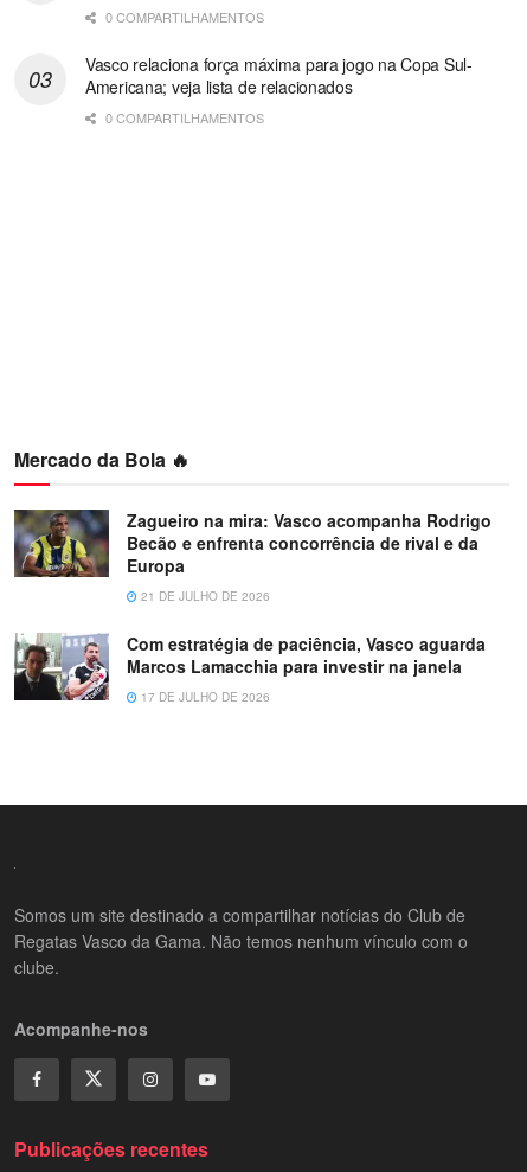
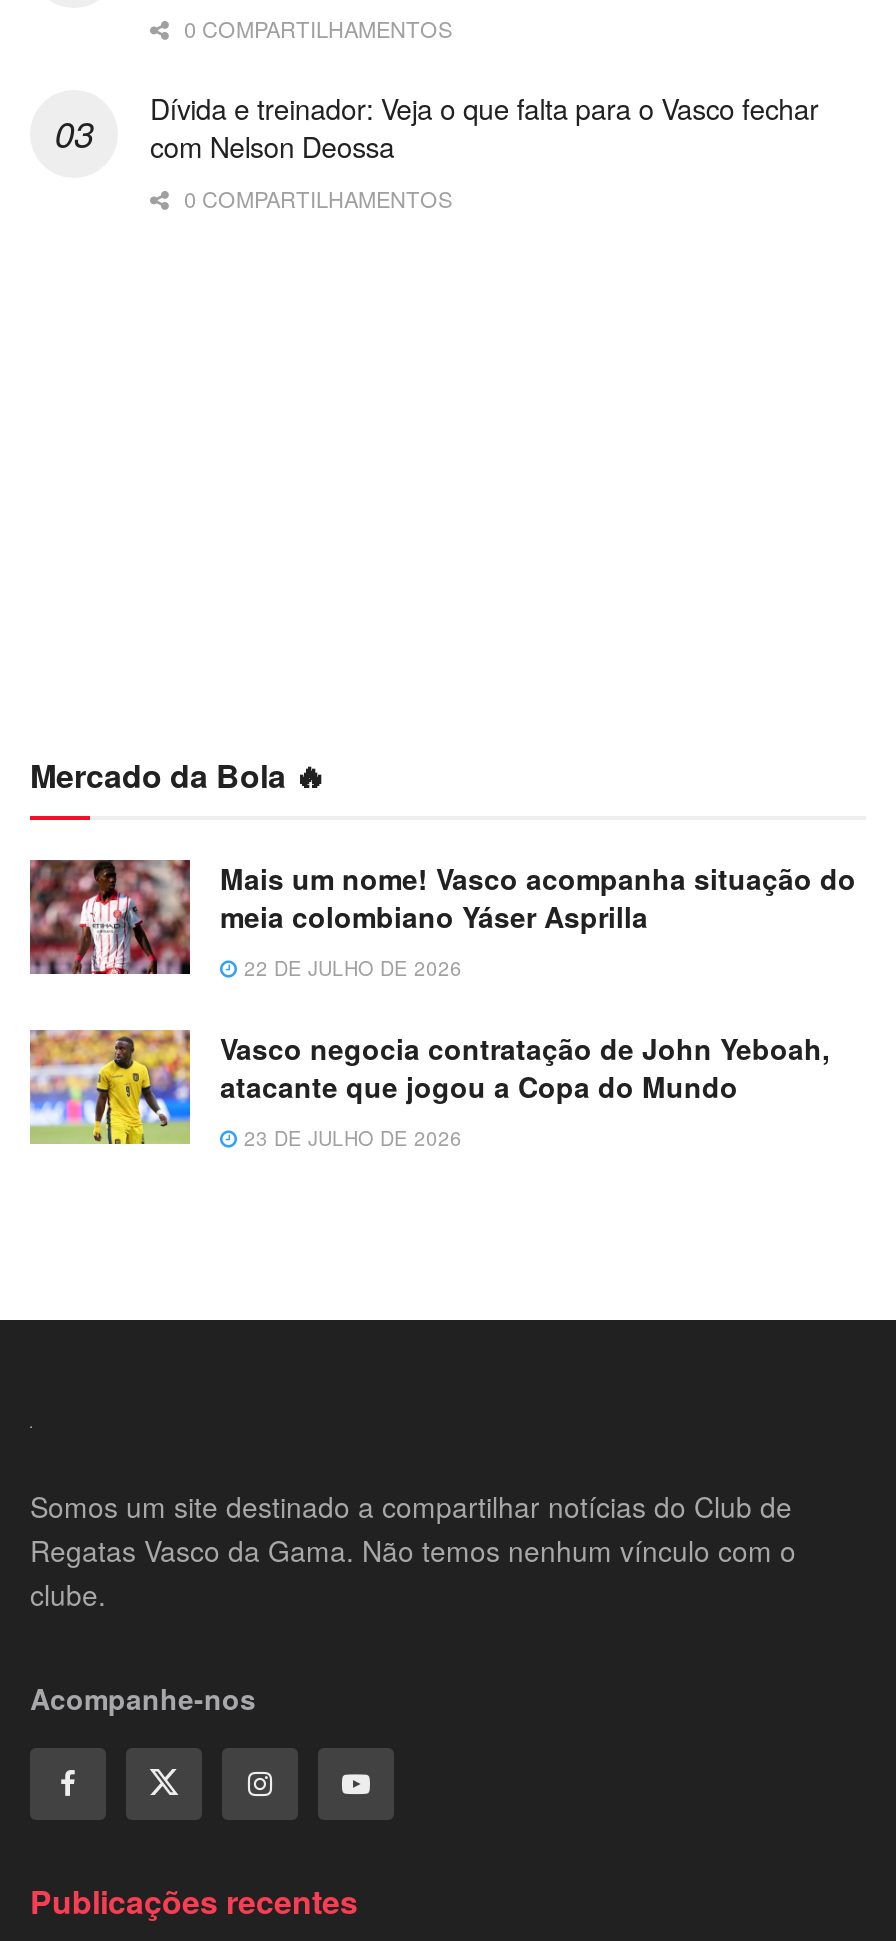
- Vasco relaciona força máxima para jogo na Copa Sul-
- Americana; veja lista de relacionados
+ Dívida e treinador: Veja o que falta para o Vasco fechar
+ com Nelson Deossa

- [image]
- Zagueiro na mira: Vasco acompanha Rodrigo
- Becão e enfrenta concorrência de rival e da
- Europa
- 21 DE JULHO DE 2026
+ [image]
+ Mais um nome! Vasco acompanha situação do
+ meia colombiano Yáser Asprilla
+ 22 DE JULHO DE 2026

- [image]
- Com estratégia de paciência, Vasco aguarda
- Marcos Lamacchia para investir na janela
- 17 DE JULHO DE 2026
+ [image]
+ Vasco negocia contratação de John Yeboah,
+ atacante que jogou a Copa do Mundo
+ 23 DE JULHO DE 2026
